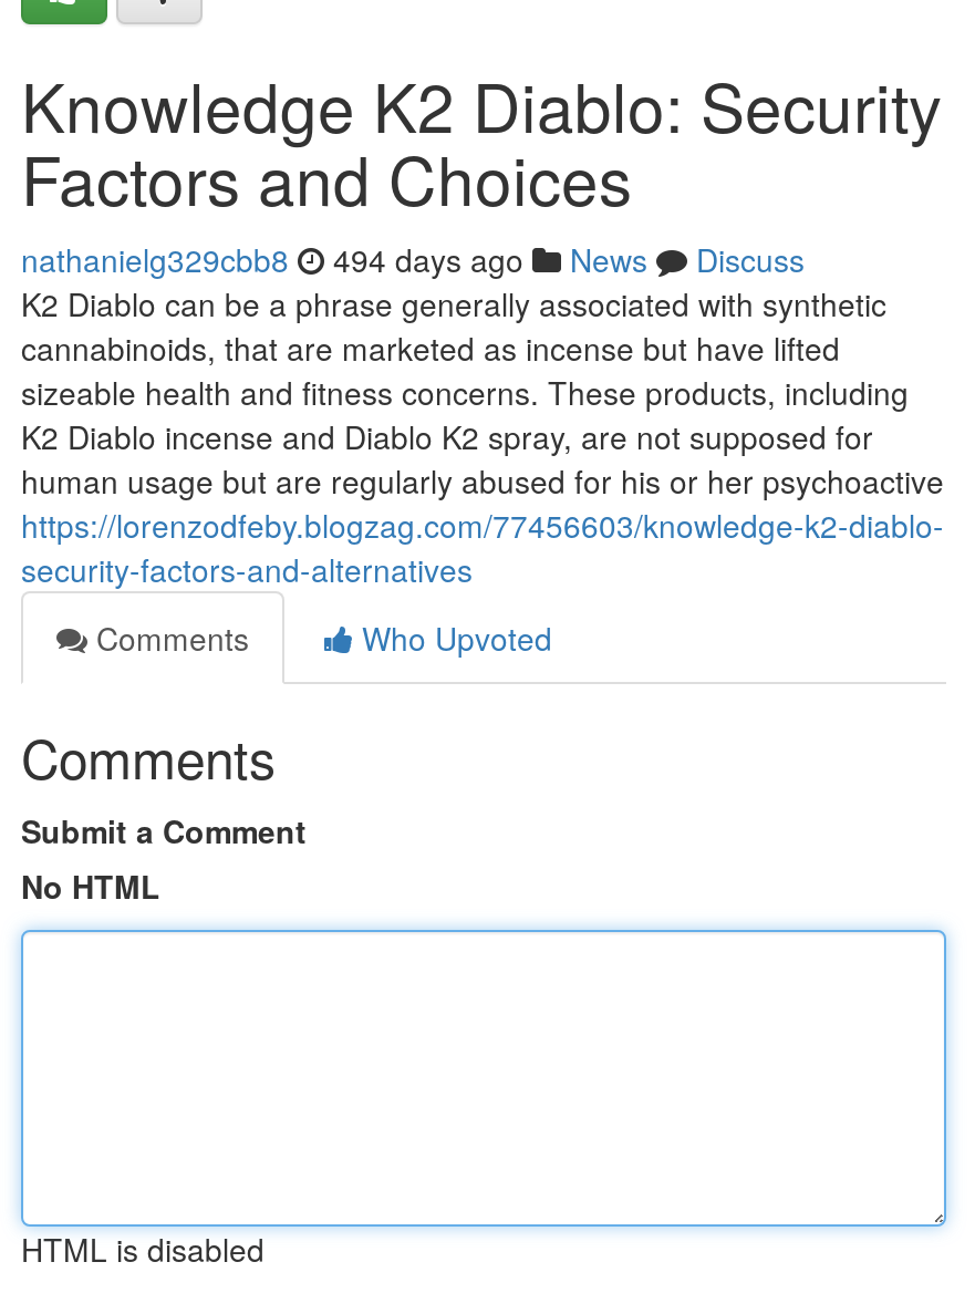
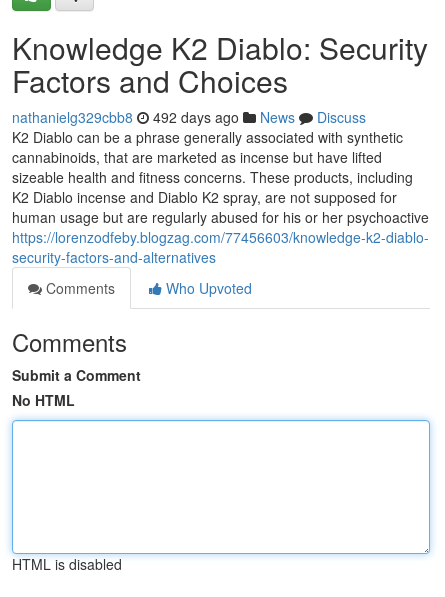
- nathanielg329cbb8 494 days ago News Discuss
+ nathanielg329cbb8 492 days ago News Discuss
